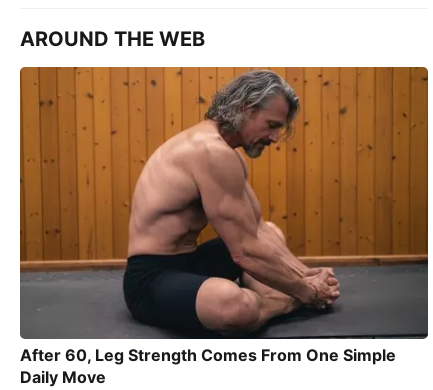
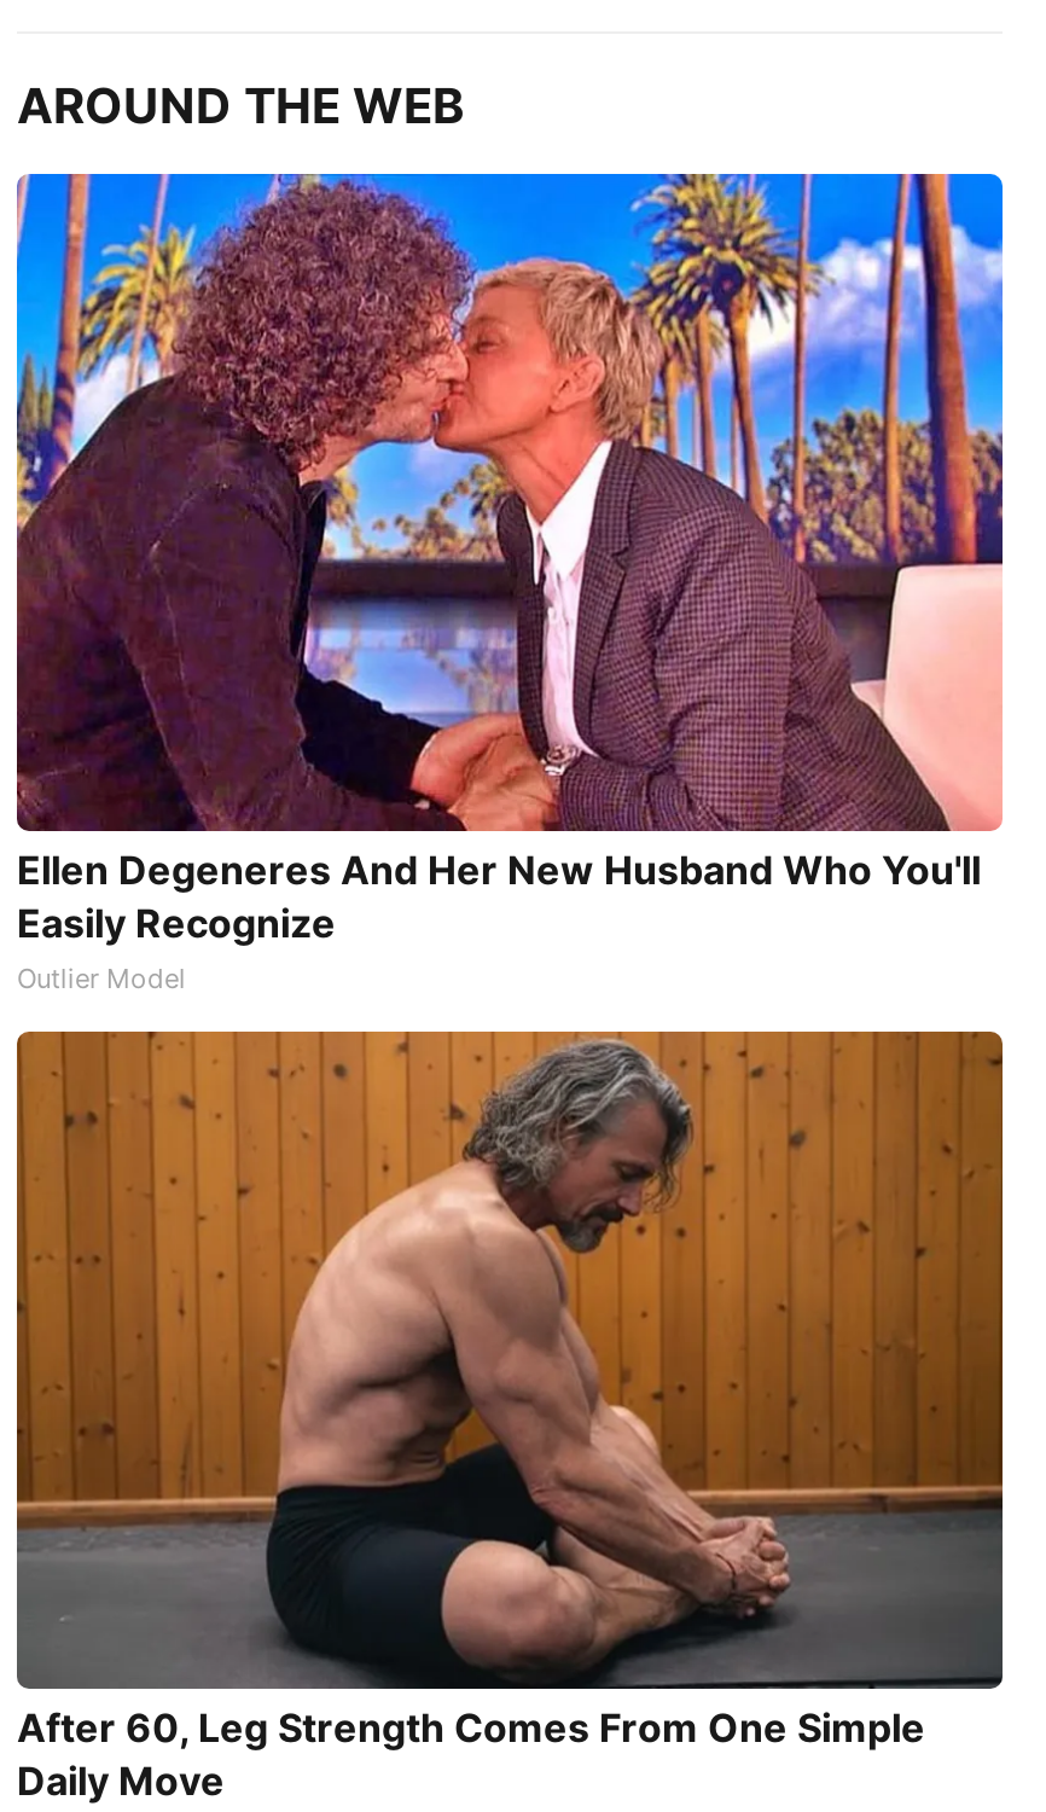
+ [image]
+ Ellen Degeneres And Her New Husband Who You'll
+ Easily Recognize
+ Outlier Model
